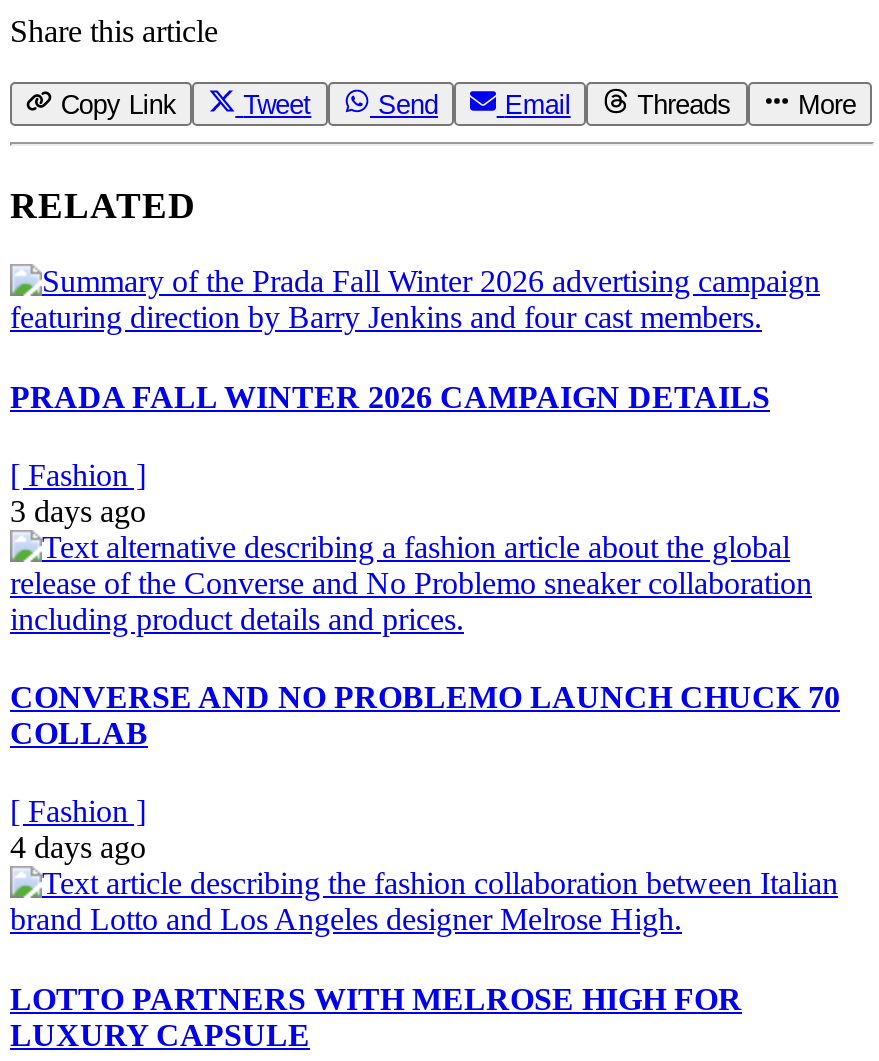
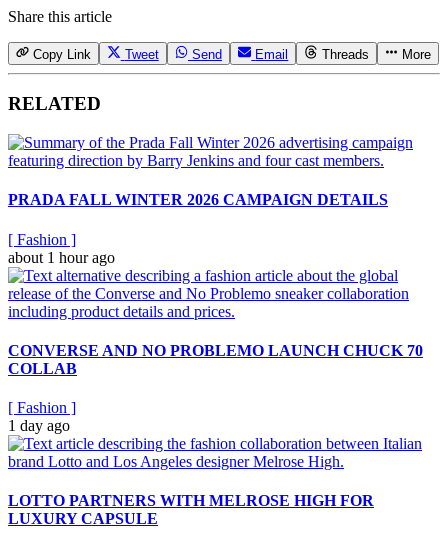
- 3 days ago
+ about 1 hour ago

- 4 days ago
+ 1 day ago
